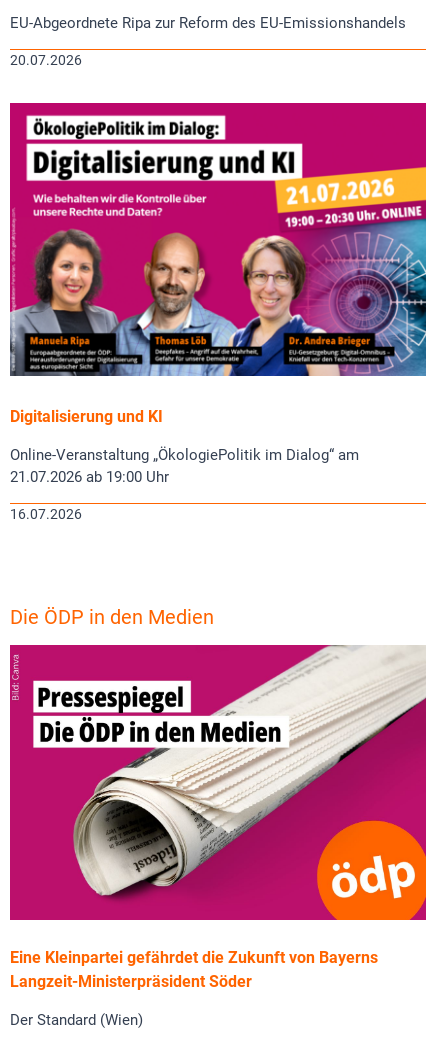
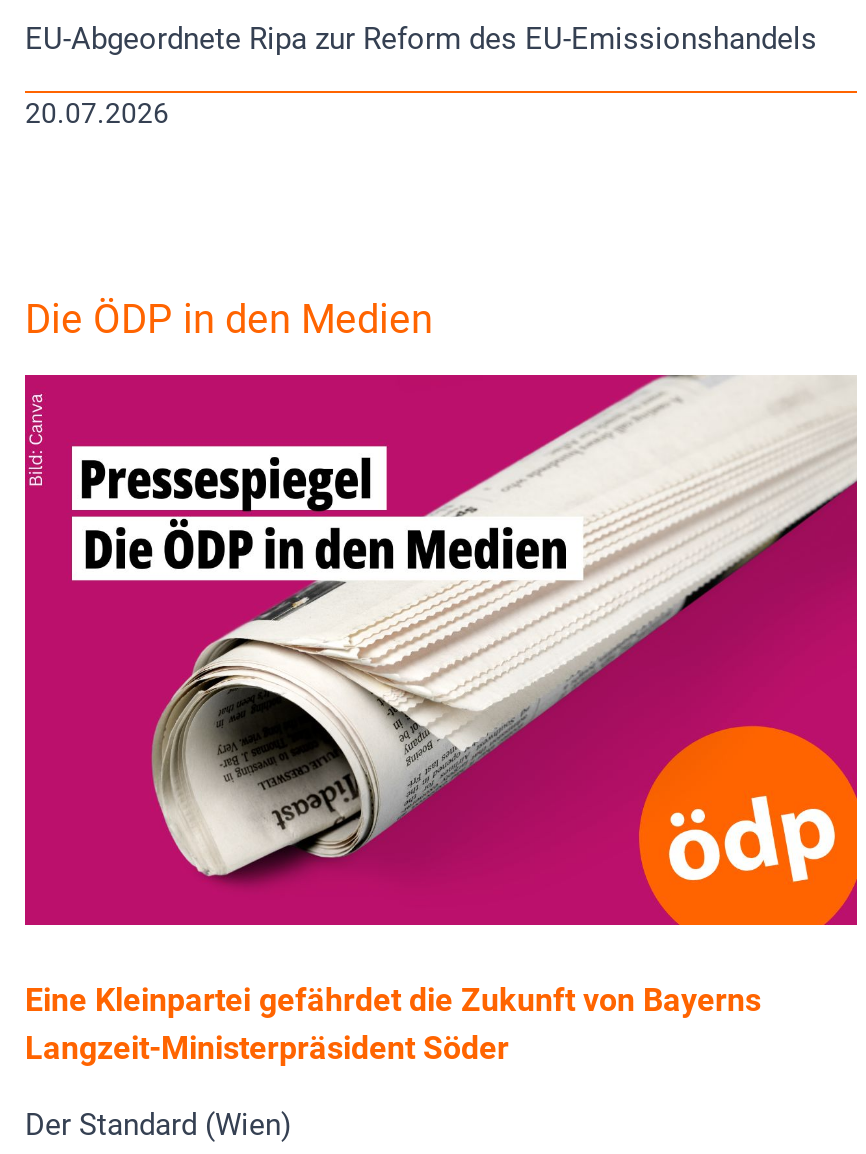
- [image]
- Digitalisierung und KI
- Online-Veranstaltung „ÖkologiePolitik im Dialog“ am
- 21.07.2026 ab 19:00 Uhr
- 16.07.2026
